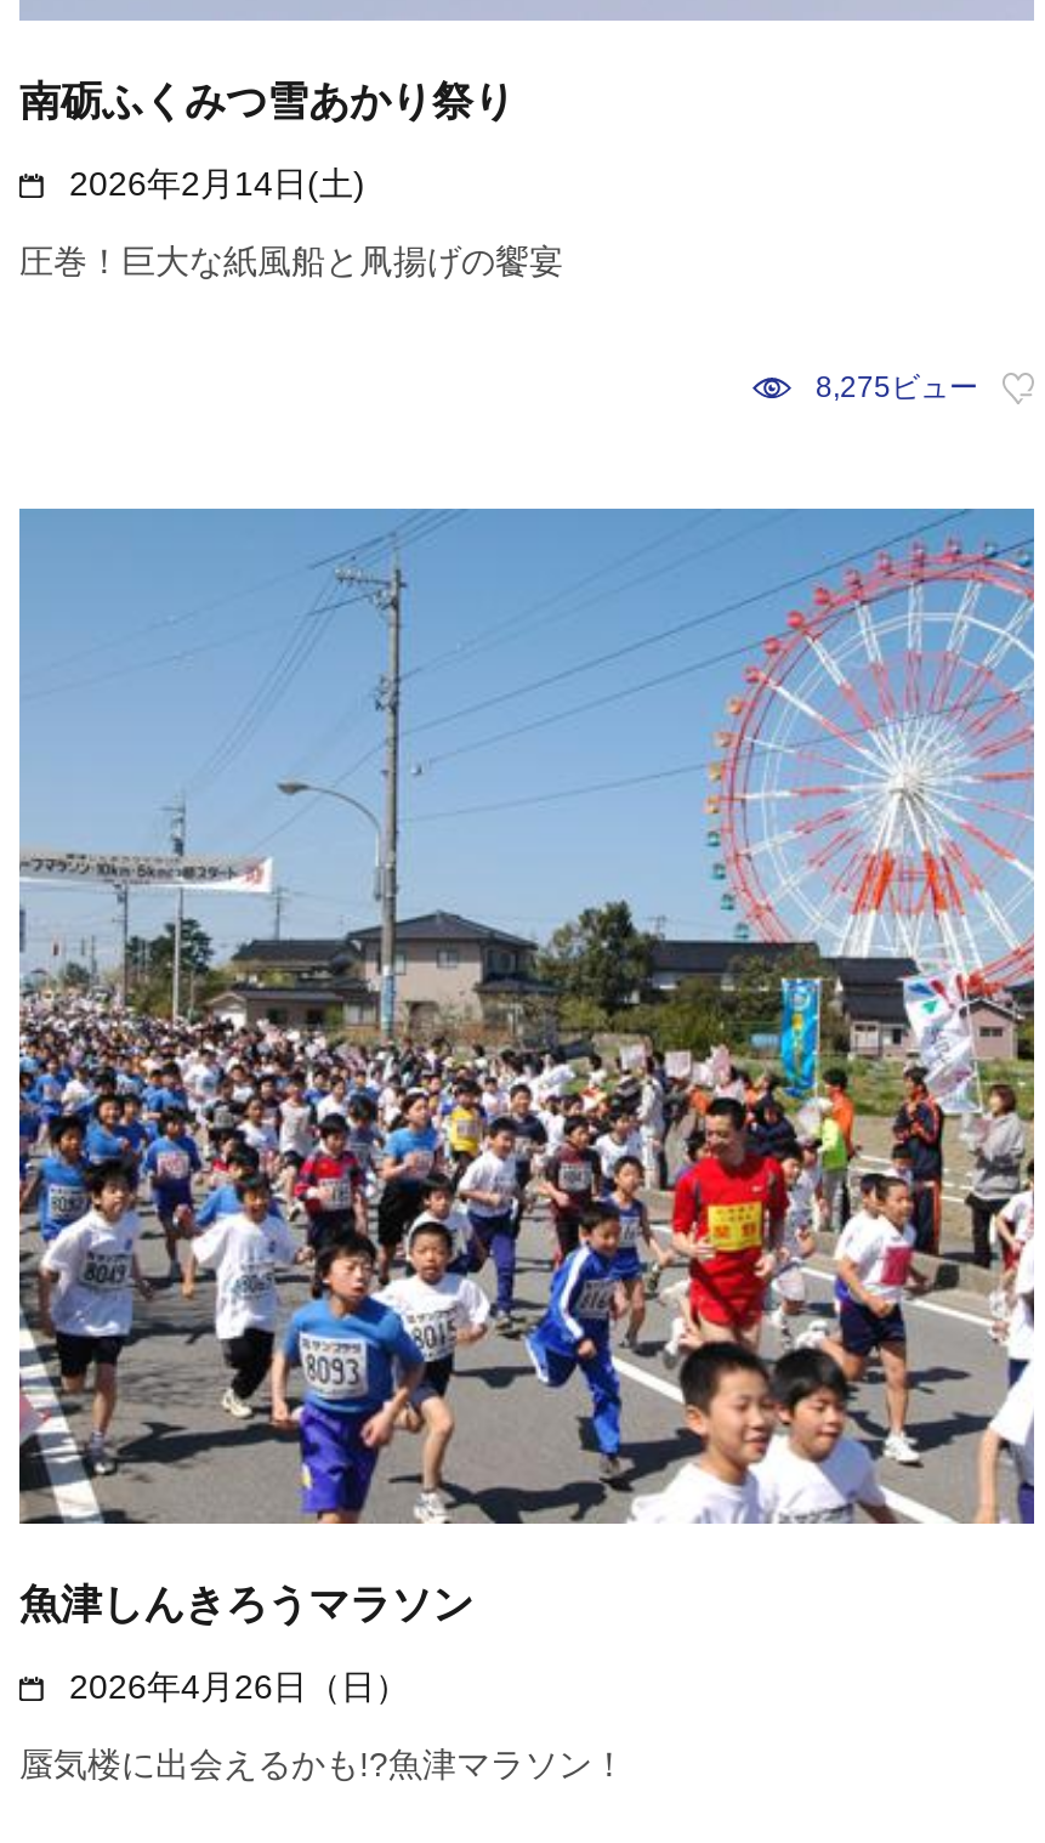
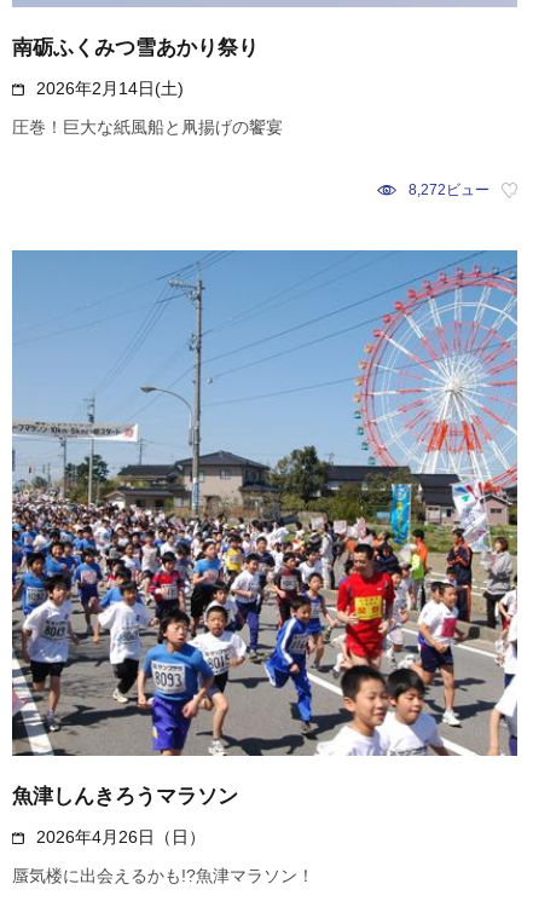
- 8,275ビュー
+ 8,272ビュー
